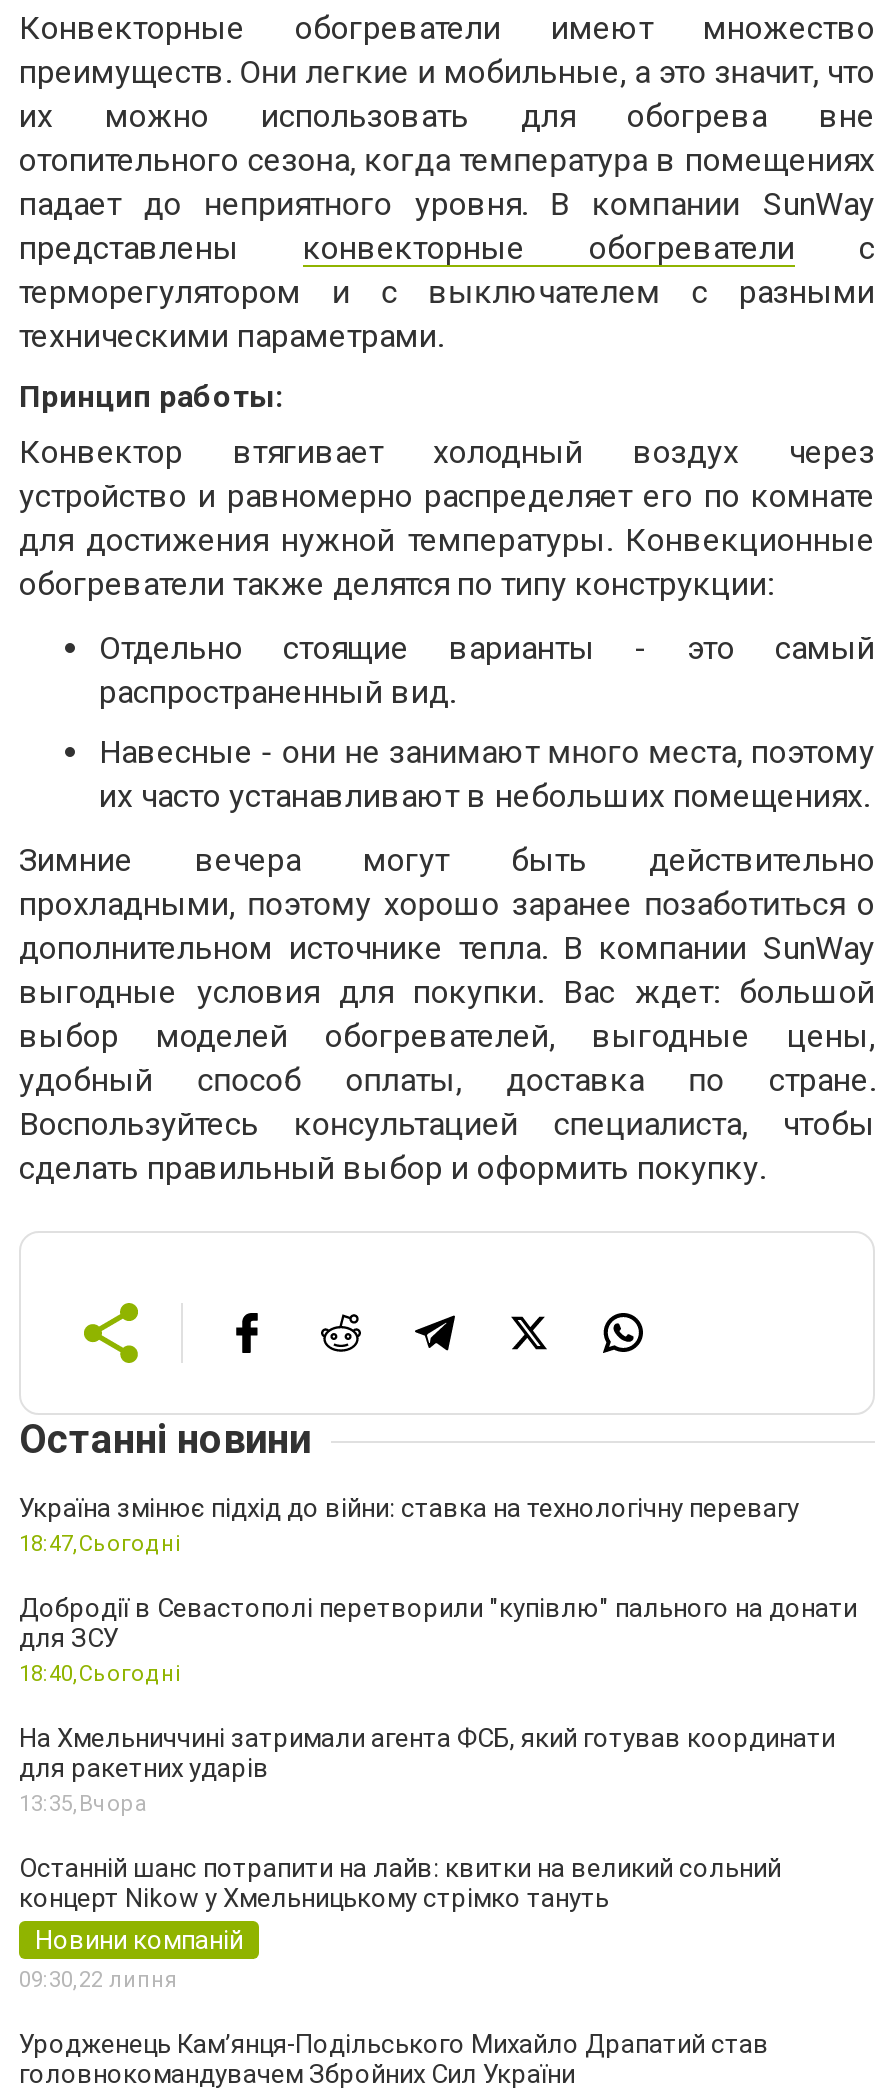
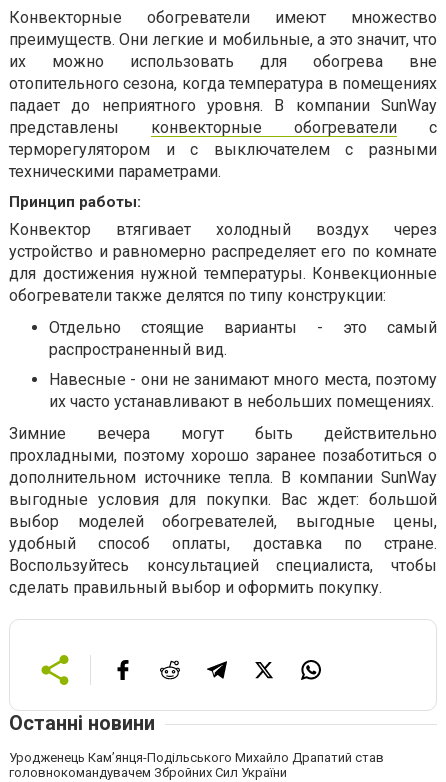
- Україна змінює підхід до війни: ставка на технологічну перевагу
- 18:47,Сьогодні
- Добродії в Севастополі перетворили "купівлю" пального на донати
- для ЗСУ
- 18:40,Сьогодні
- На Хмельниччині затримали агента ФСБ, який готував координати
- для ракетних ударів
- 13:35, Вчора
- Останній шанс потрапити на лайв: квитки на великий сольний
- концерт Nikow у Хмельницькому стрімко тануть
- Новини компаній
- 09:30,22 липня
